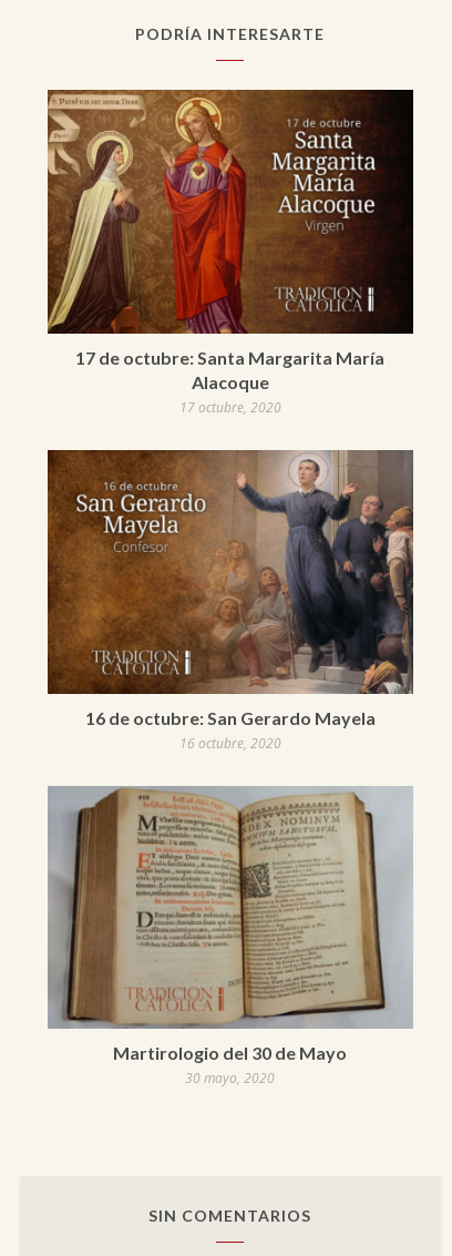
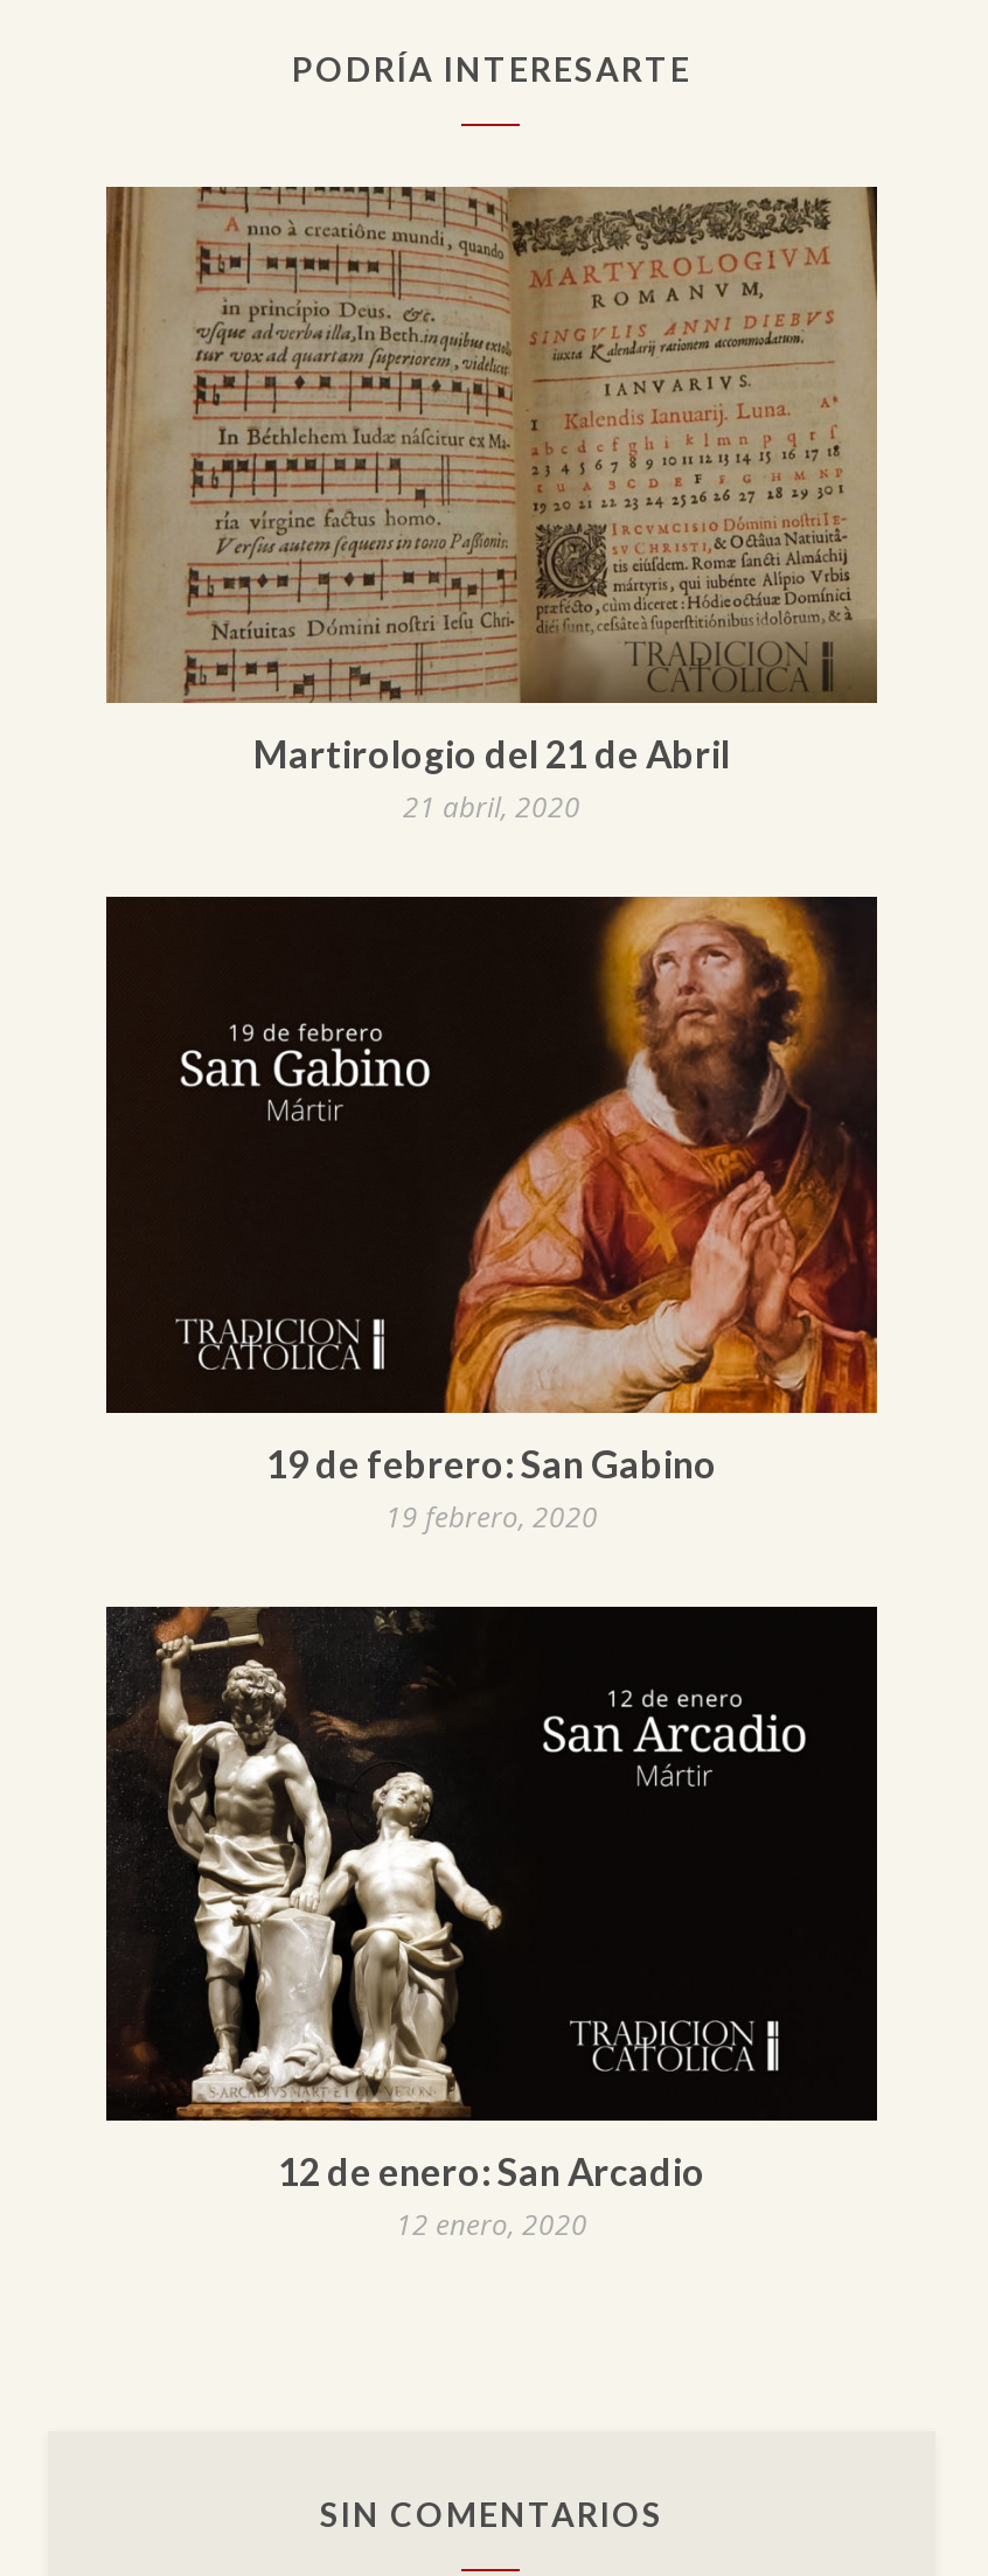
- [image]
- 17 de octubre: Santa Margarita María
- Alacoque
- 17 octubre, 2020
+ [image]
+ Martirologio del 21 de Abril
+ 21 abril, 2020

- [image]
- 16 de octubre: San Gerardo Mayela
- 16 octubre, 2020
+ [image]
+ 19 de febrero: San Gabino
+ 19 febrero, 2020

- [image]
- Martirologio del 30 de Mayo
- 30 mayo, 2020
+ [image]
+ 12 de enero: San Arcadio
+ 12 enero, 2020
